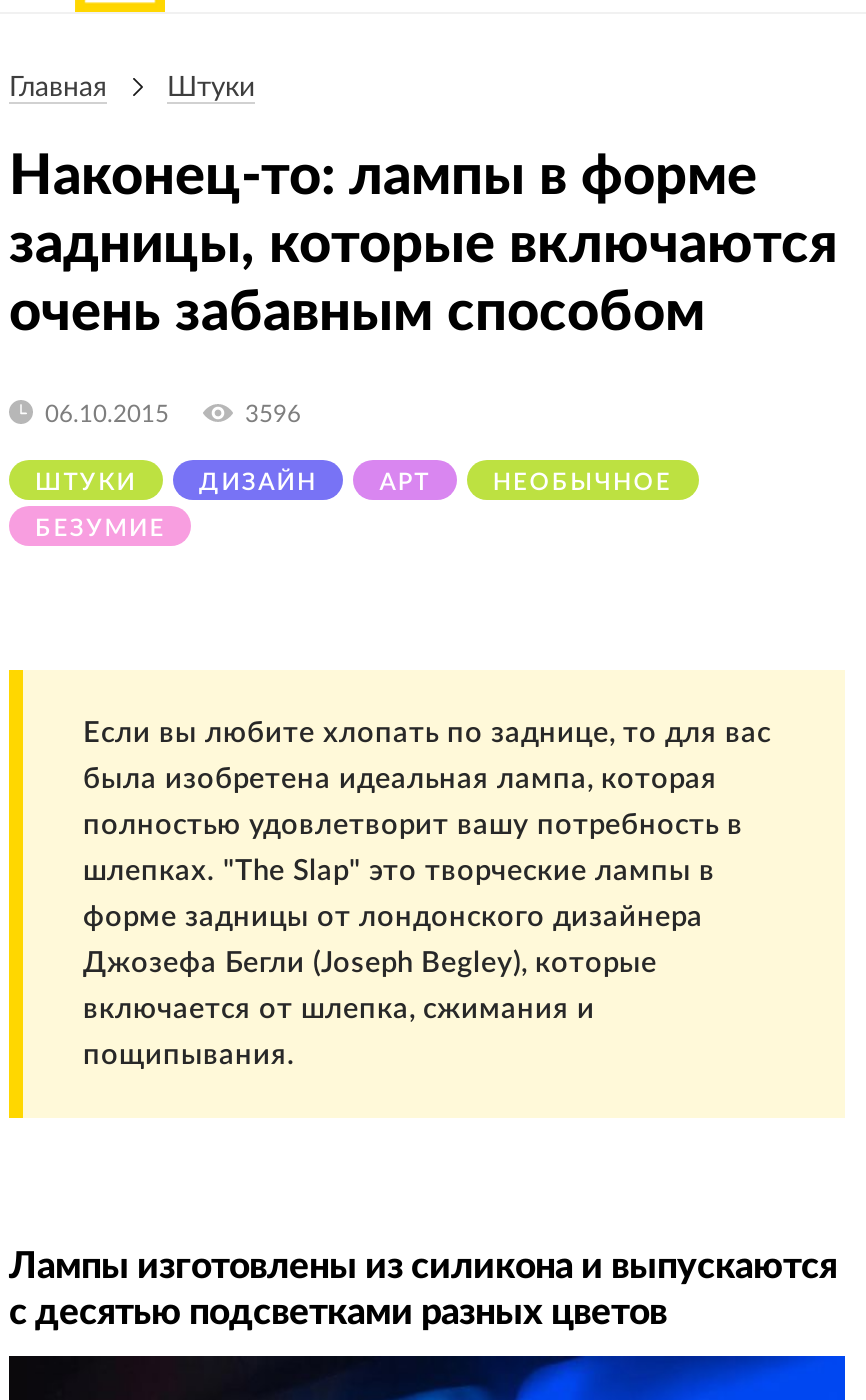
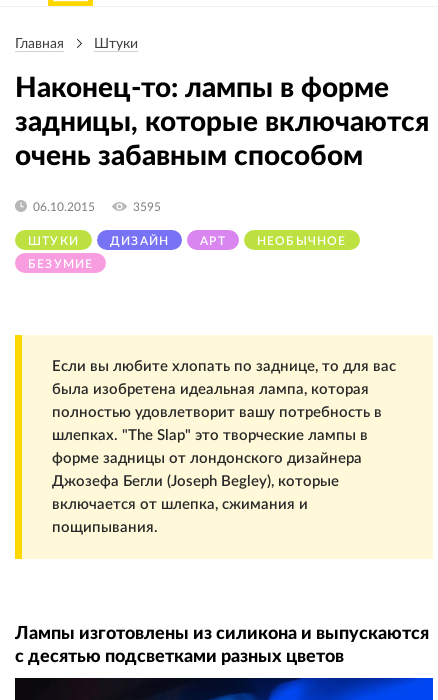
- 3596
+ 3595
